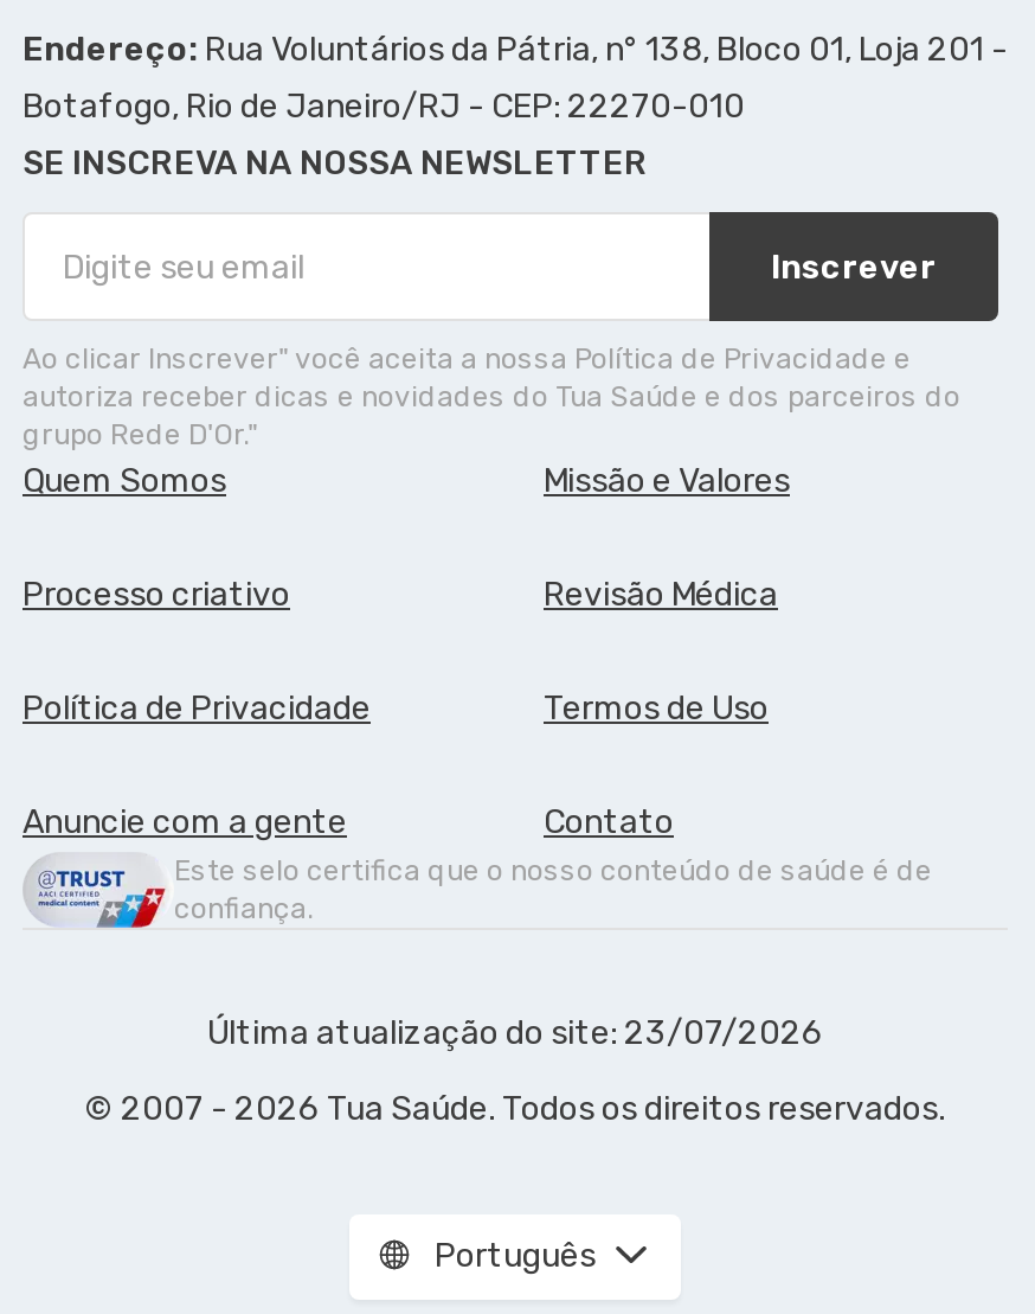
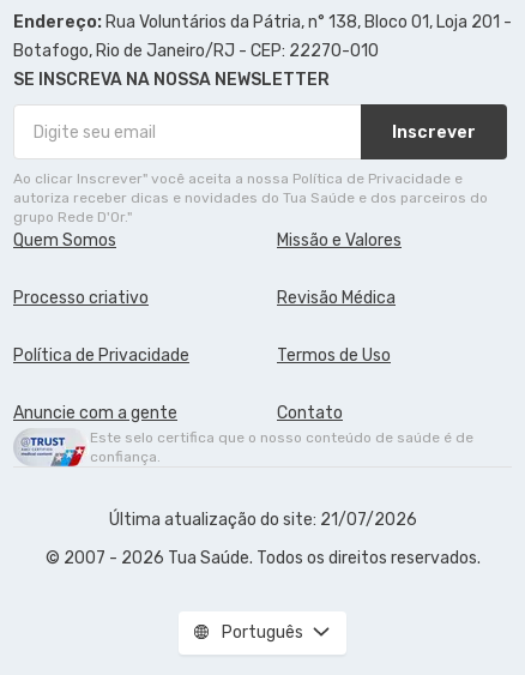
- Última atualização do site: 23/07/2026
+ Última atualização do site: 21/07/2026
